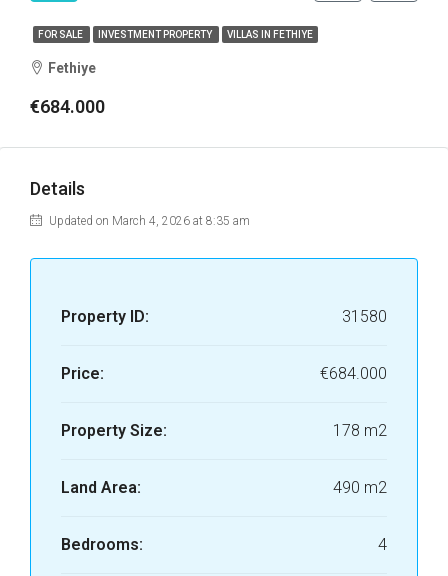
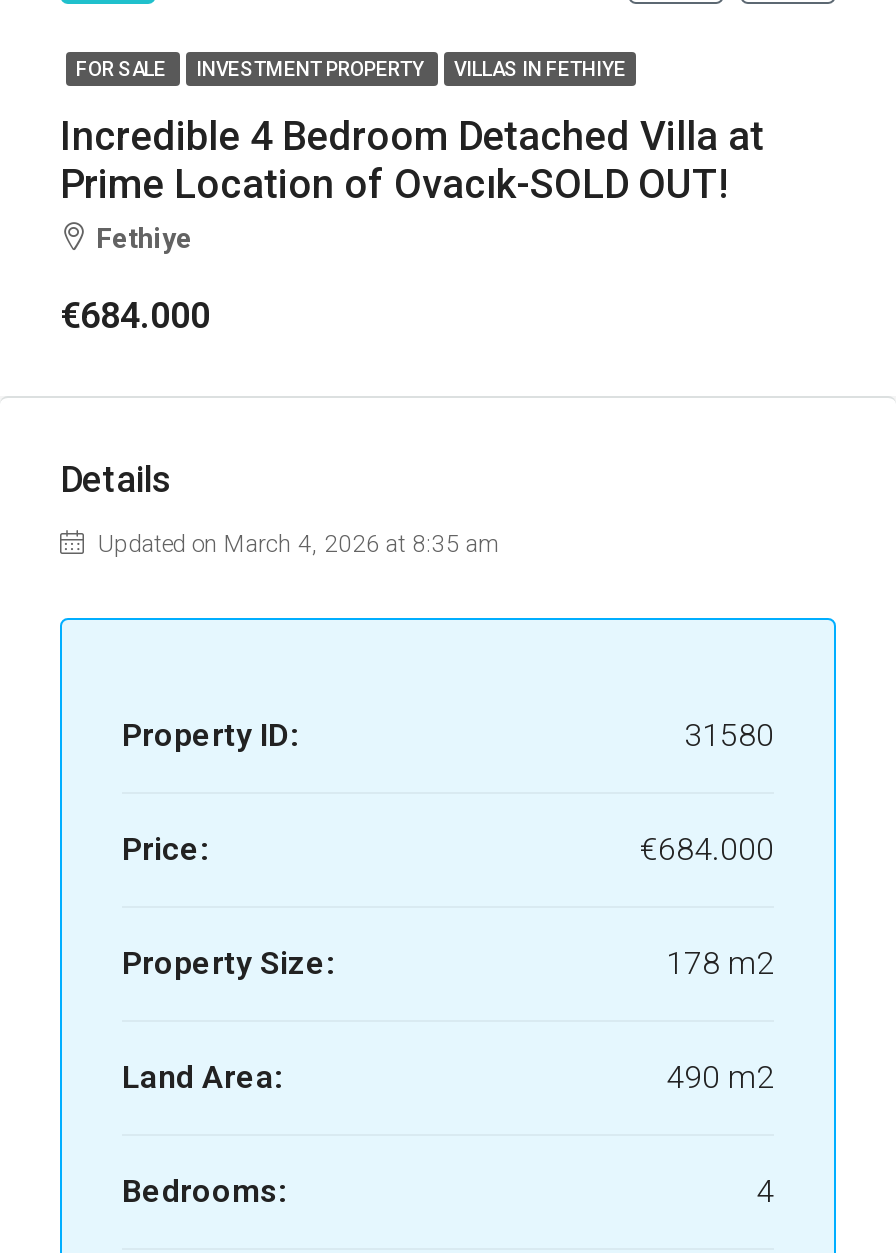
+ Incredible 4 Bedroom Detached Villa at
+ Prime Location of Ovacık-SOLD OUT!
